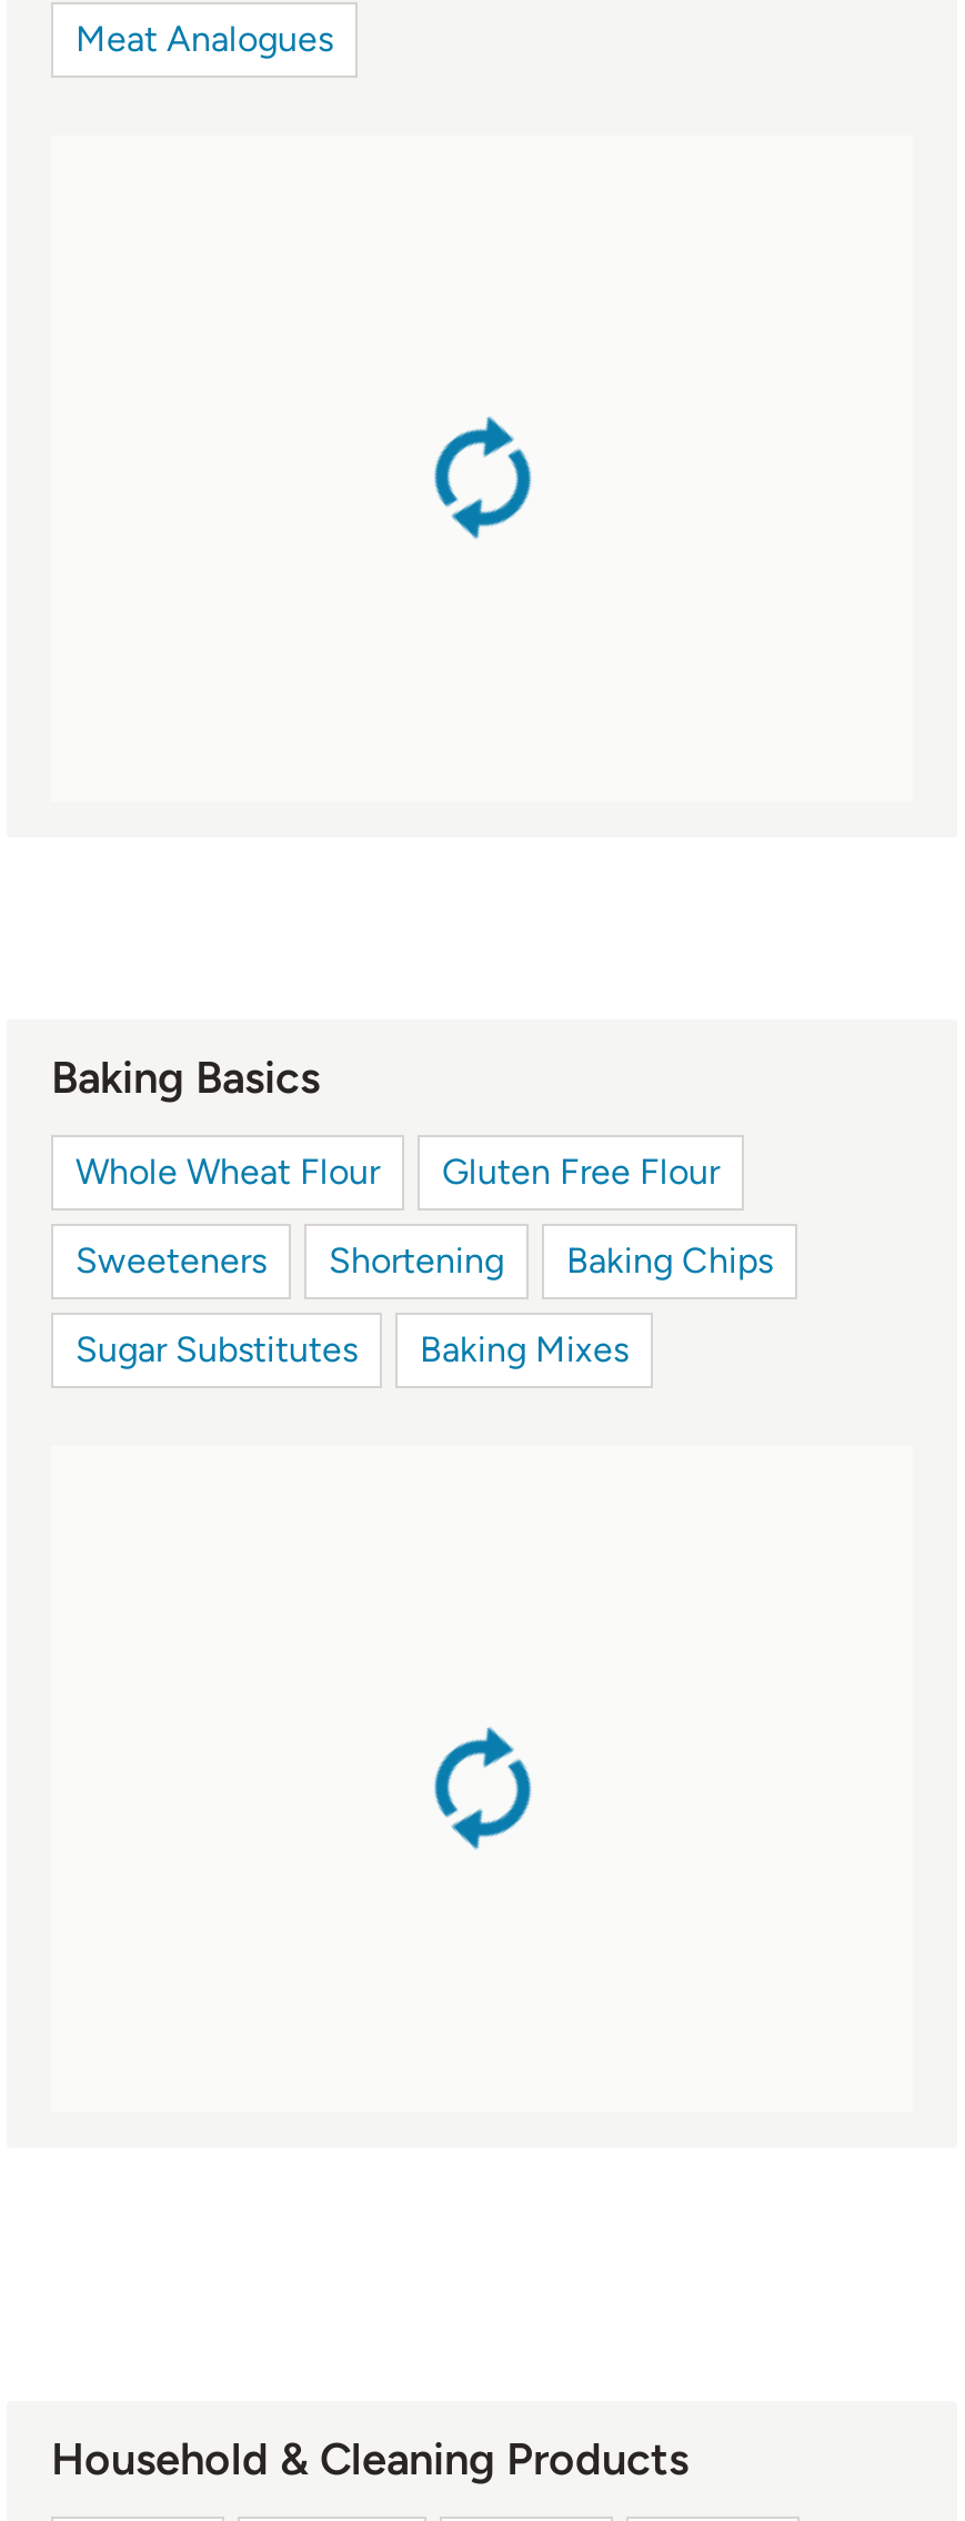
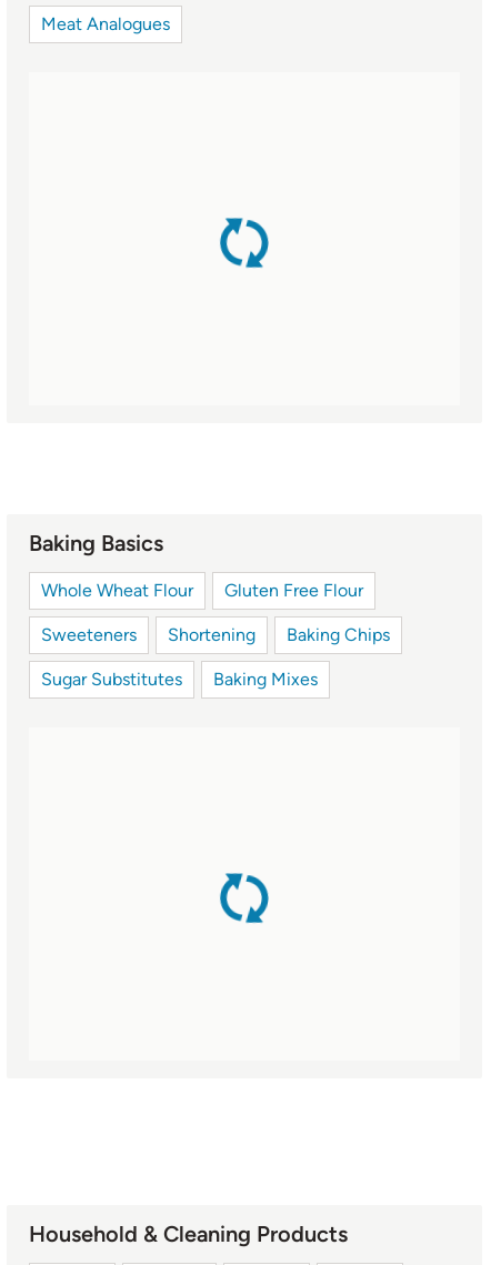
- [image]
+ [image]

- [image]
+ [image]
